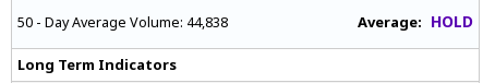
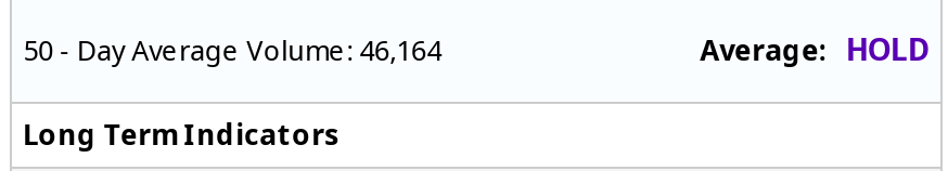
- 50 - Day Average Volume: 44,838
+ 50 - Day Average Volume: 46,164
